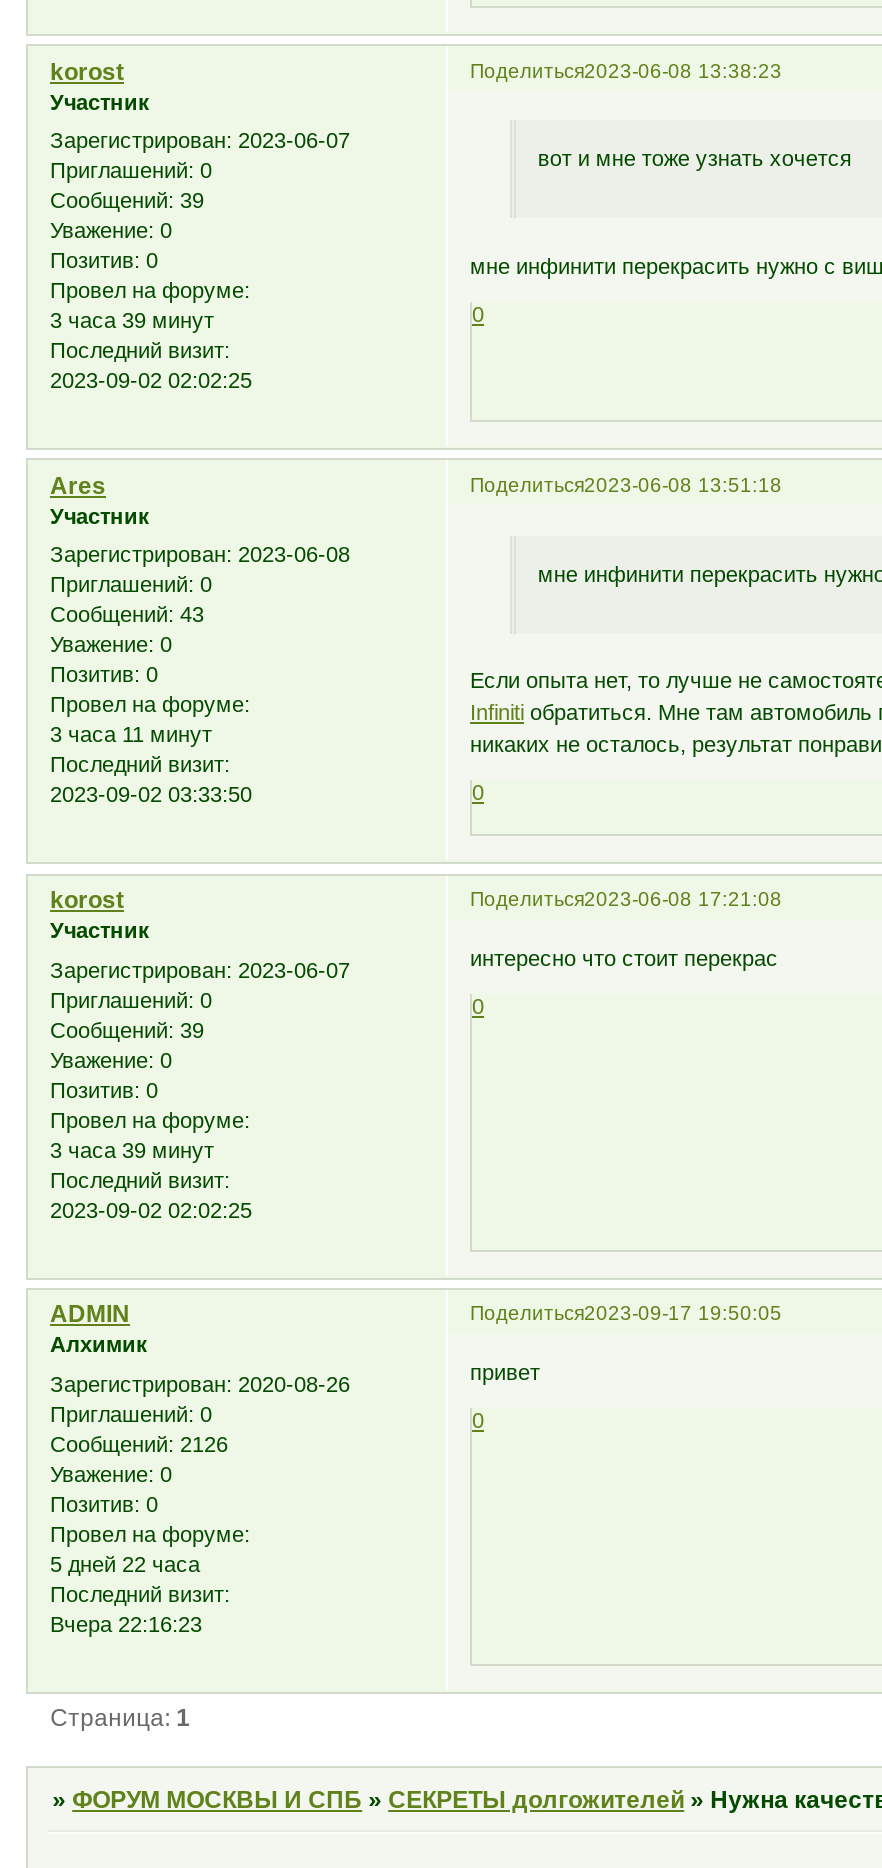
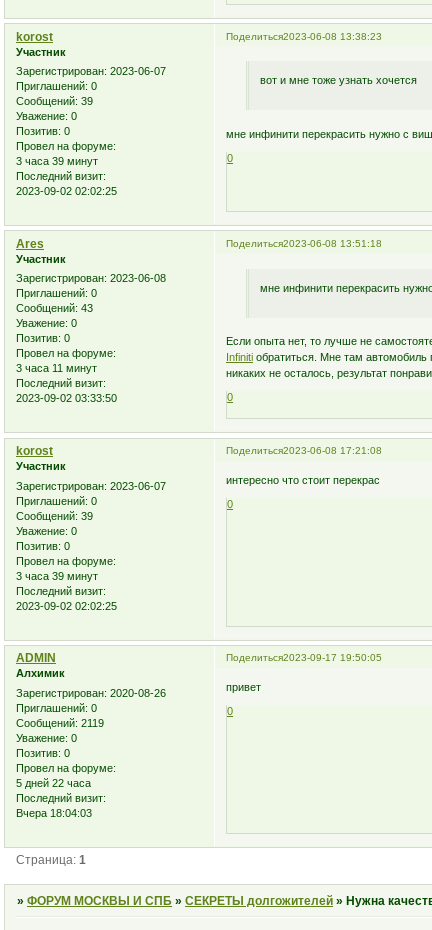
- Сообщений: 2126
+ Сообщений: 2119

- Вчера 22:16:23
+ Вчера 18:04:03
